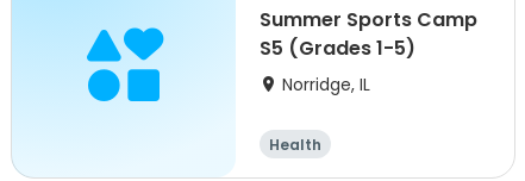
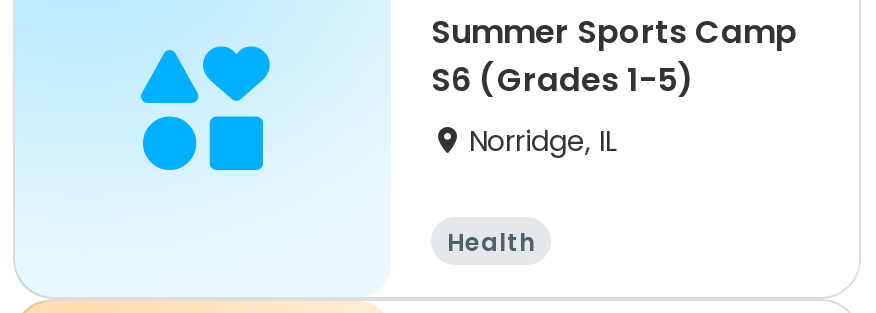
- S5 (Grades 1-5)
+ S6 (Grades 1-5)
